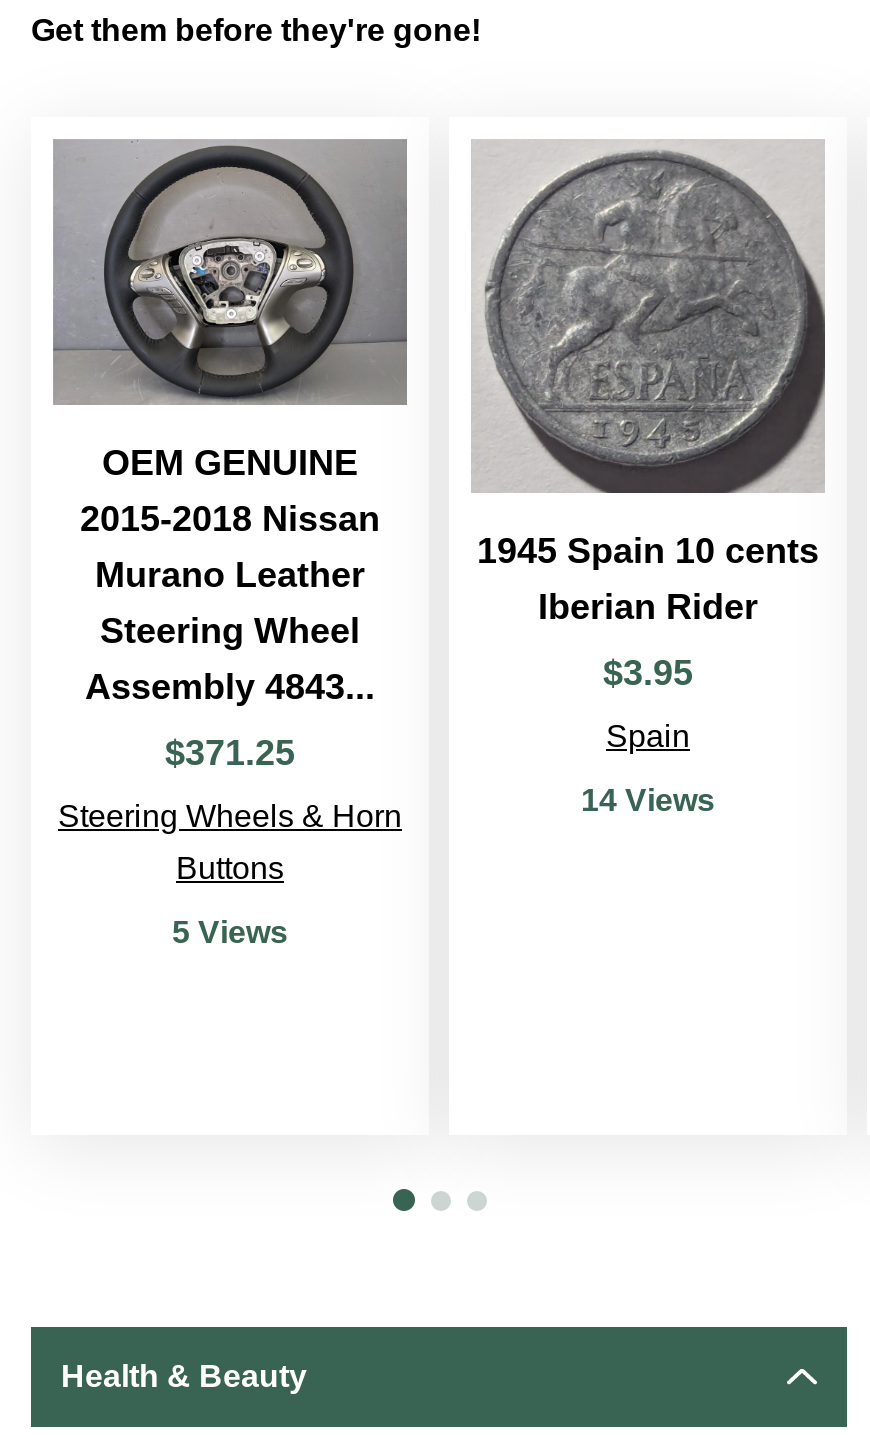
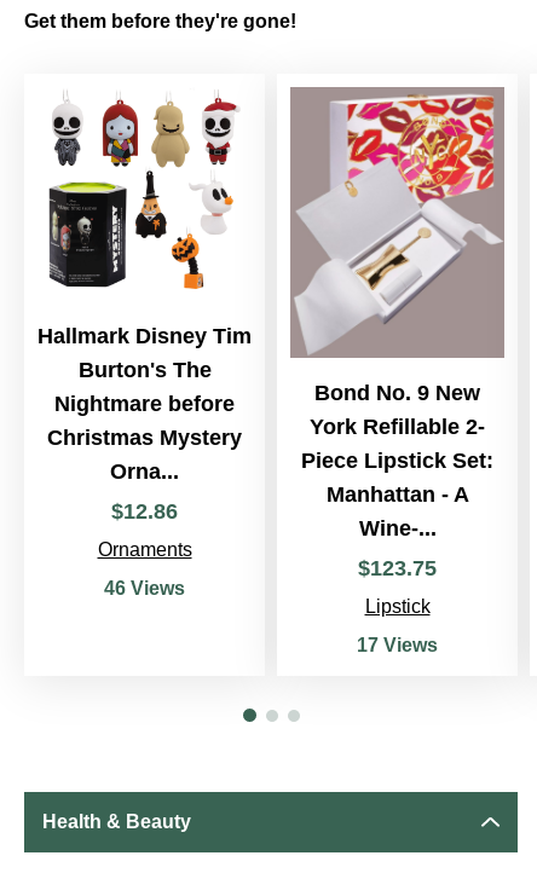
- [image]
- OEM GENUINE
- 2015-2018 Nissan
- Murano Leather
- Steering Wheel
- Assembly 4843...
- $371.25
- Steering Wheels & Horn
- Buttons
- 5 Views
+ [image]
+ Hallmark Disney Tim
+ Burton's The
+ Nightmare before
+ Christmas Mystery
+ Orna...
+ $12.86
+ Ornaments
+ 46 Views

- [image]
+ [image]

- 1945 Spain 10 cents
- Iberian Rider
- $3.95
- Spain
- 14 Views
+ Bond No. 9 New
+ York Refillable 2-
+ Piece Lipstick Set:
+ Manhattan - A
+ Wine-...
+ $123.75
+ Lipstick
+ 17 Views
